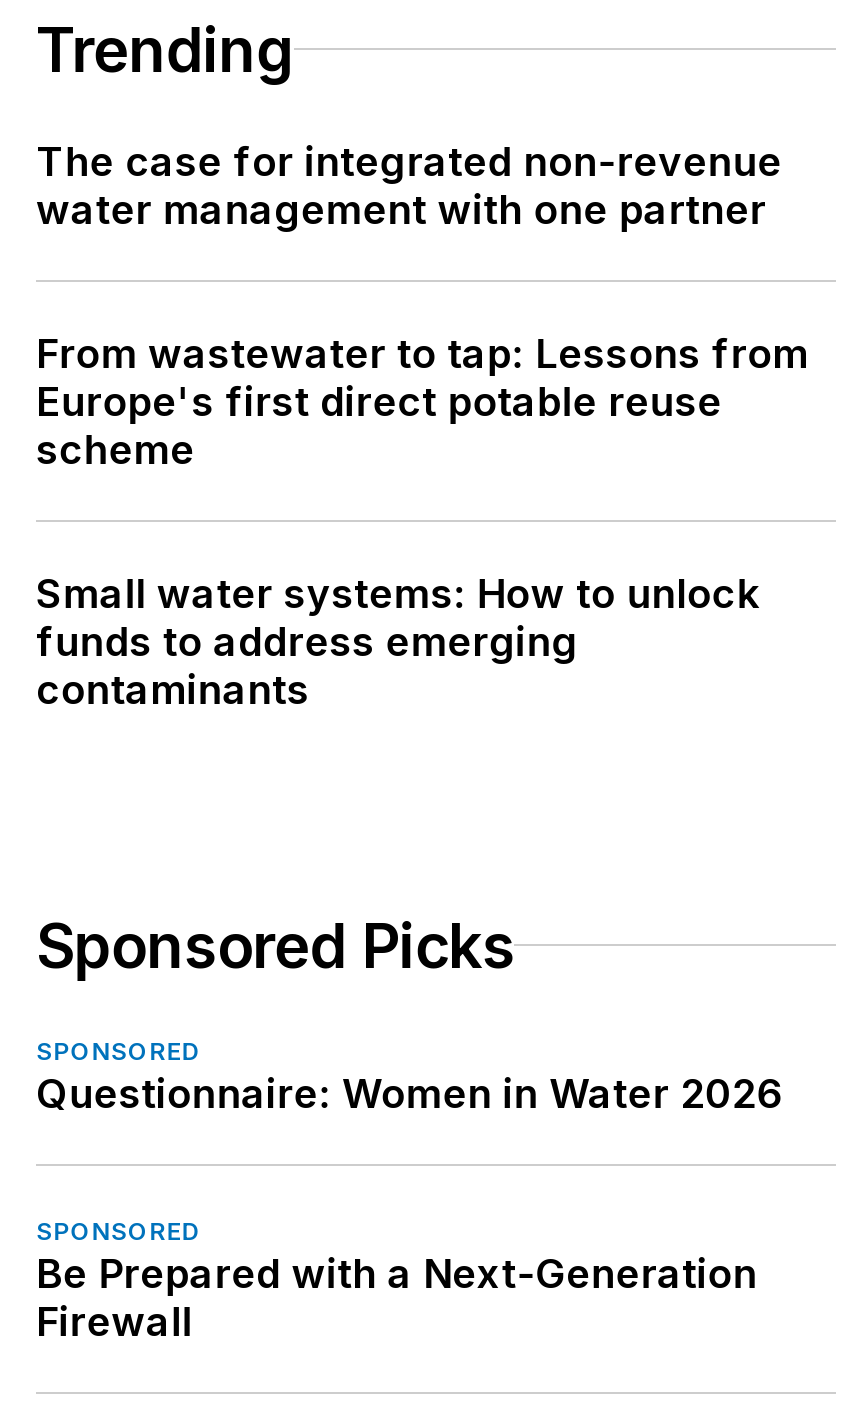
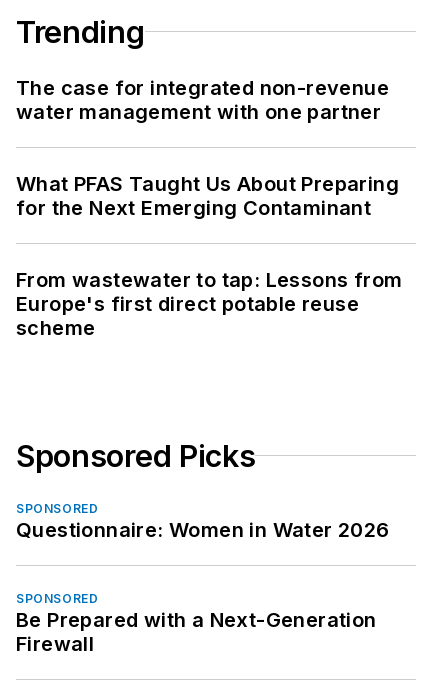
+ What PFAS Taught Us About Preparing
+ for the Next Emerging Contaminant

moved down: From wastewater to tap: Lessons from | Europe's first direct potable reuse | scheme

- Small water systems: How to unlock
- funds to address emerging
- contaminants
